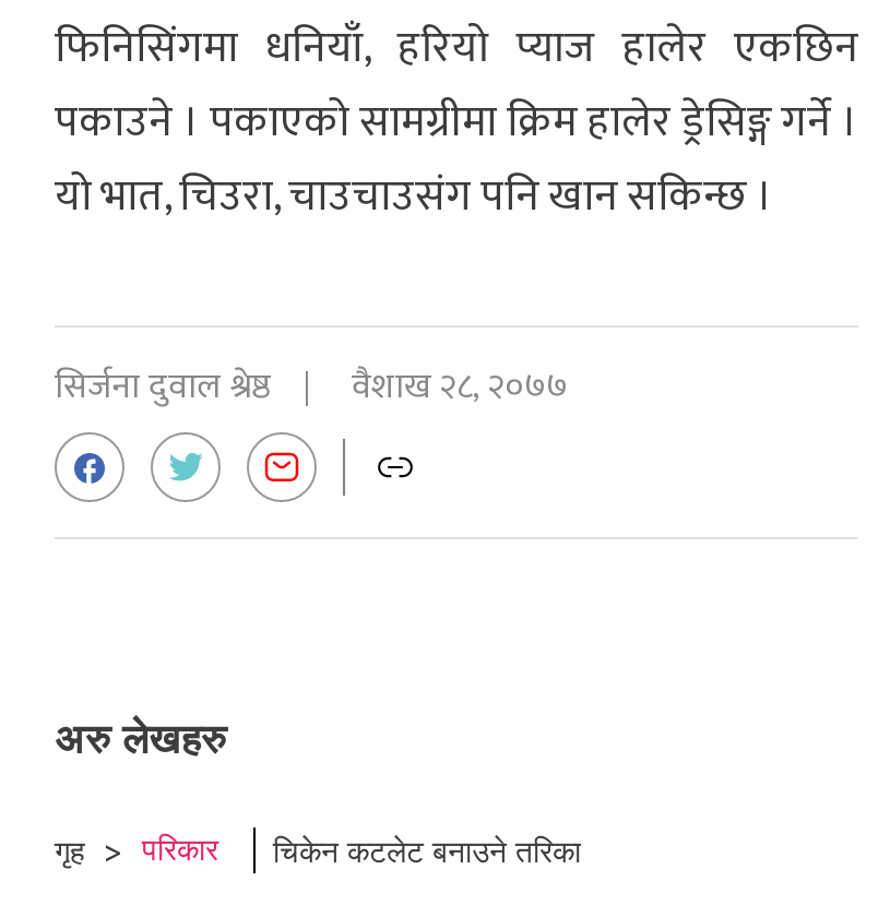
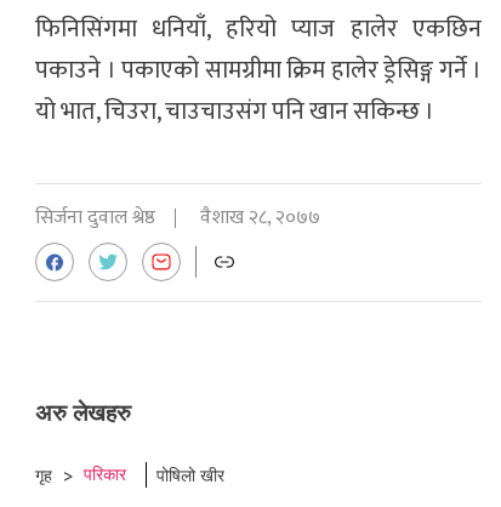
- चिकेन कटलेट बनाउने तरिका
+ पोषिलो खीर
